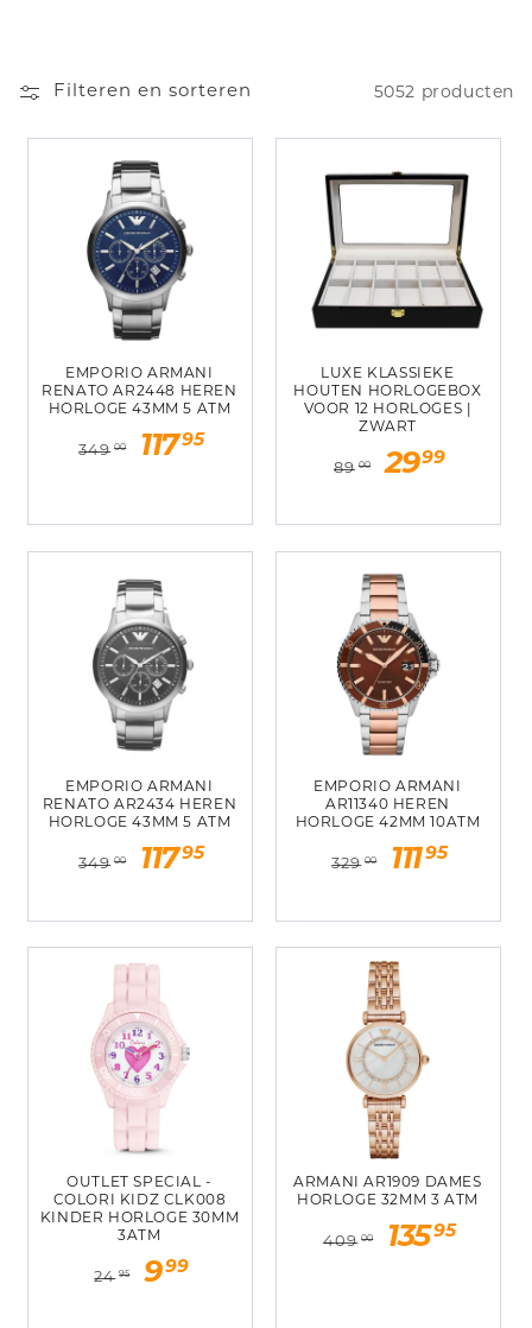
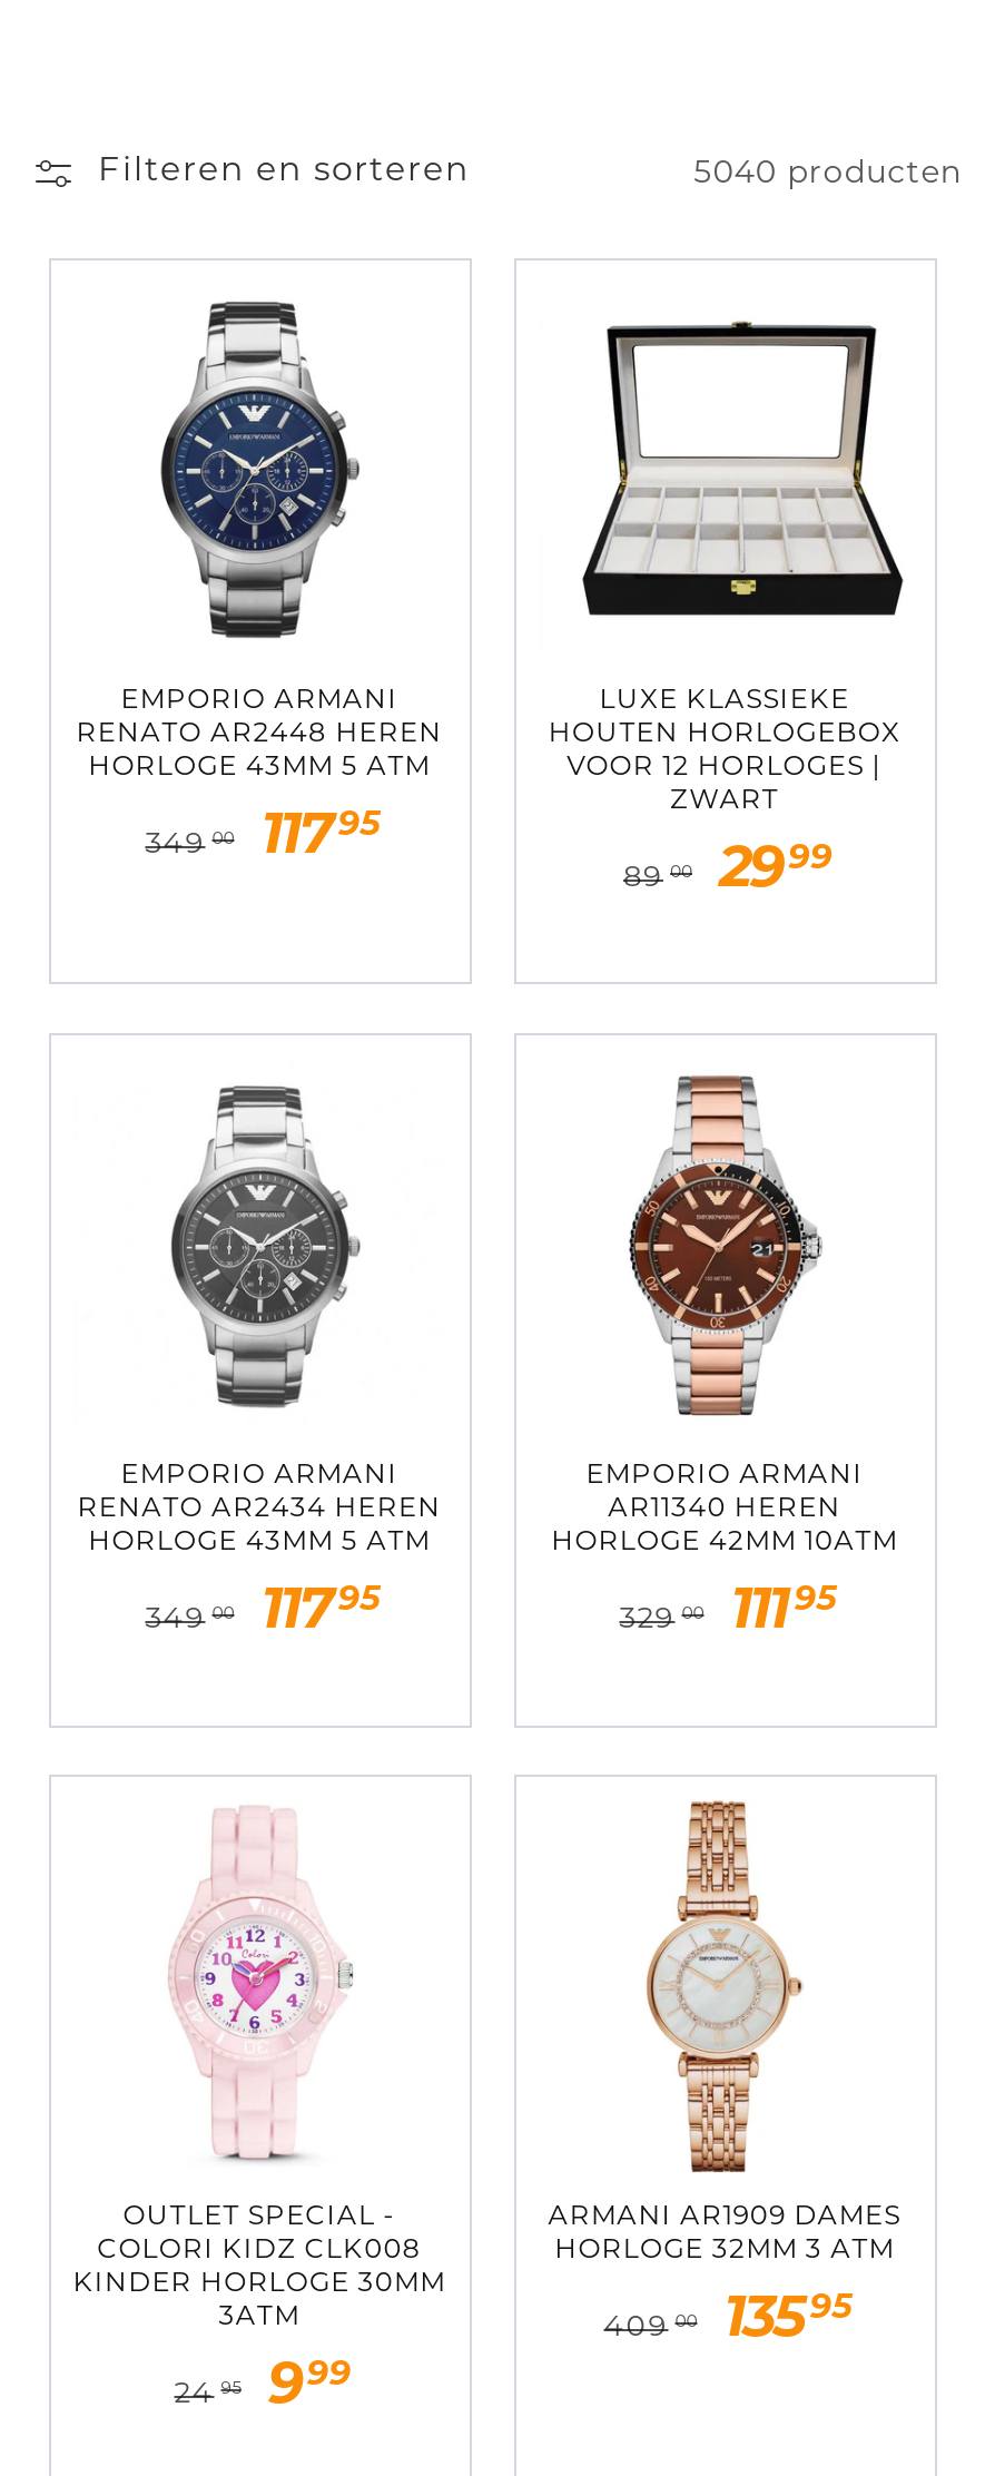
- 5052 producten
+ 5040 producten
